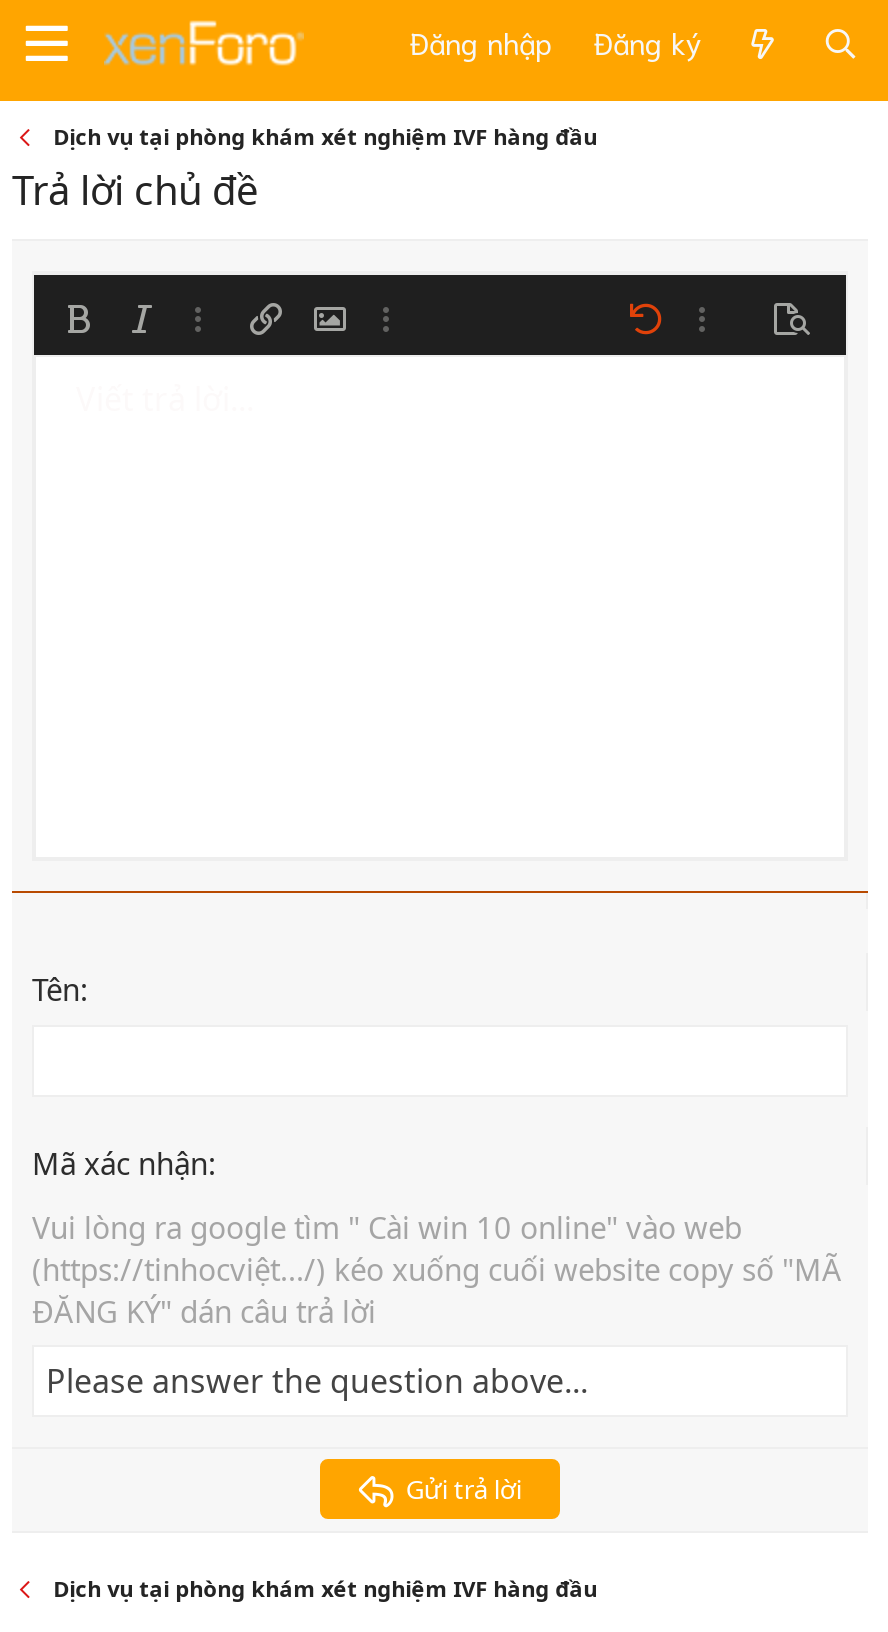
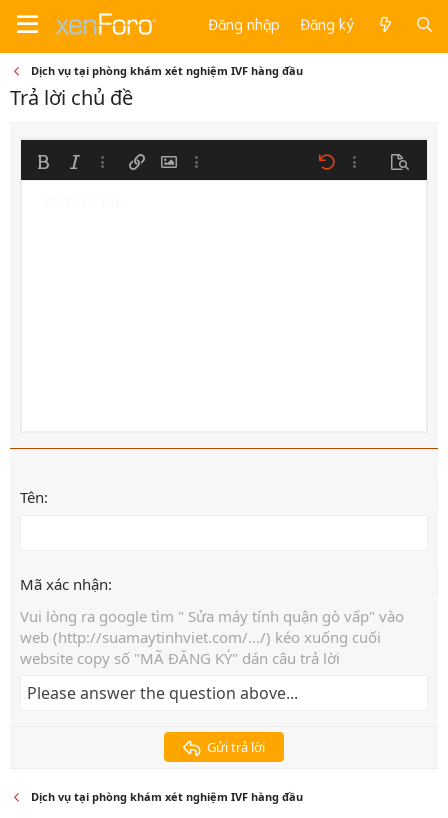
- Vui lòng ra google tìm " Cài win 10 online" vào web
- (https://tinhocviệt.../) kéo xuống cuối website copy số "MÃ
- ĐĂNG KÝ" dán câu trả lời
+ Vui lòng ra google tìm " Sửa máy tính quận gò vấp" vào
+ web (http://suamaytinhviet.com/.../) kéo xuống cuối
+ website copy số "MÃ ĐĂNG KÝ" dán câu trả lời
